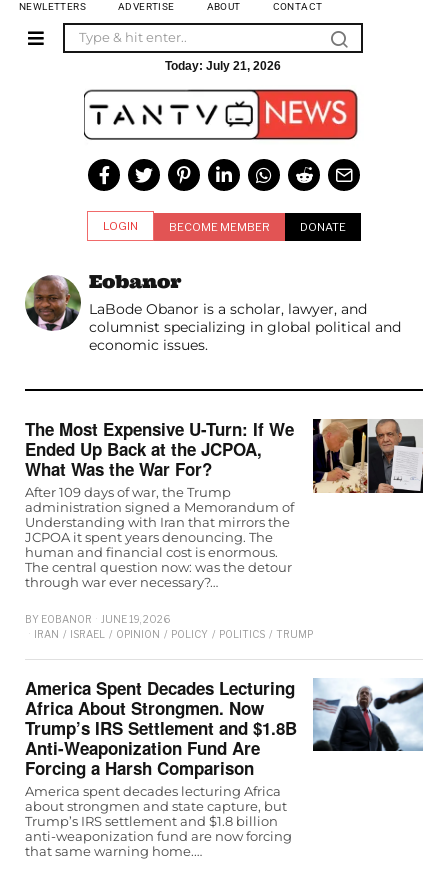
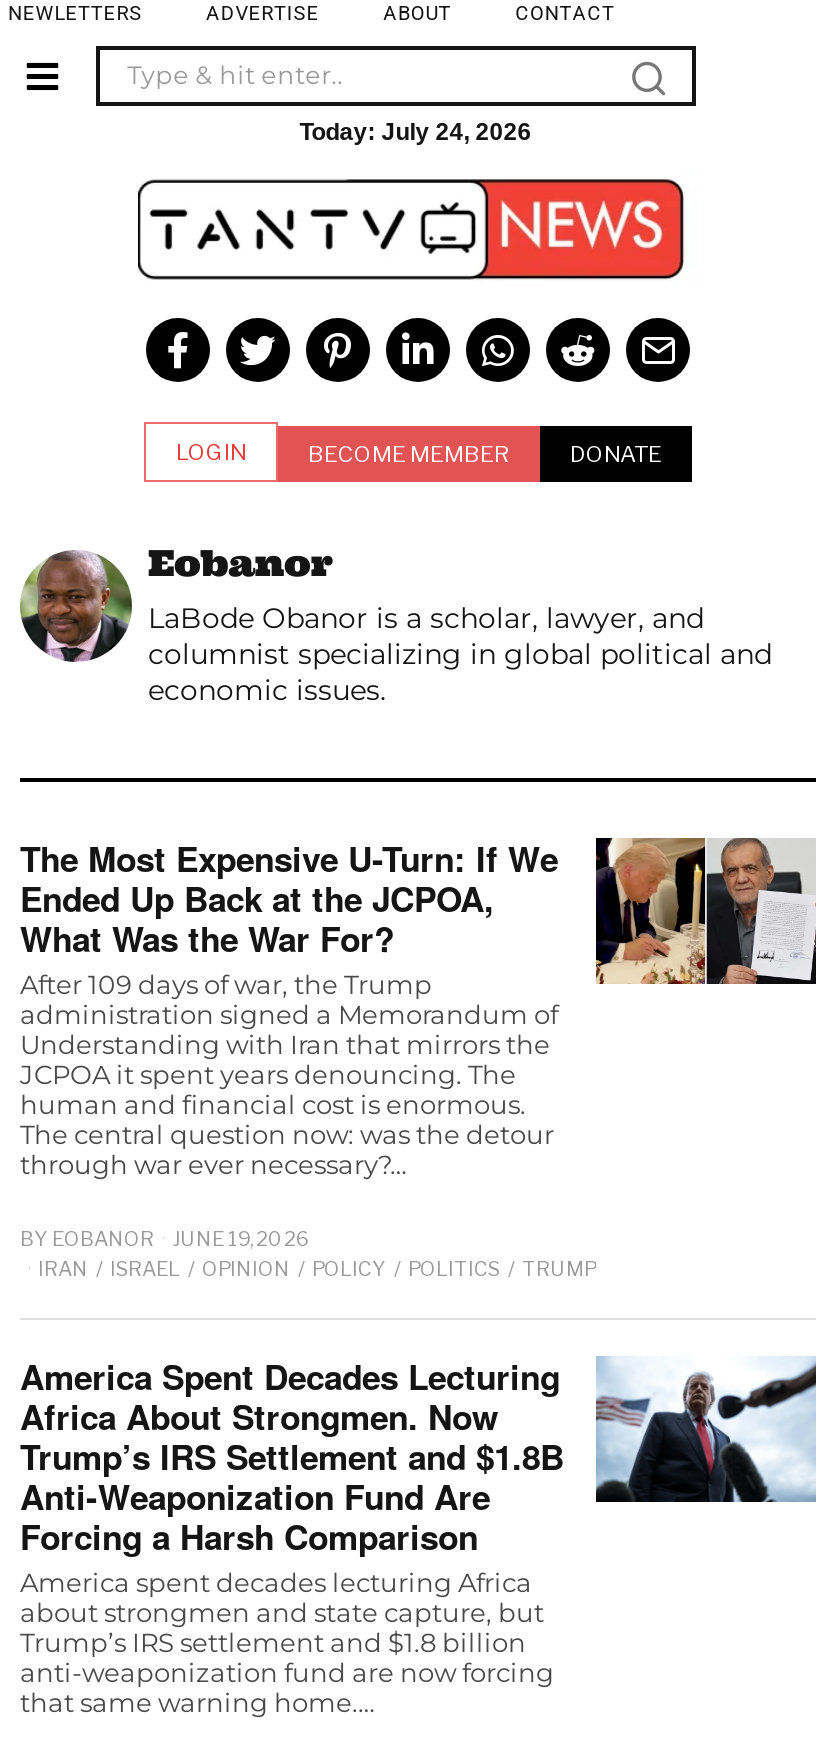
- Today: July 21, 2026
+ Today: July 24, 2026
